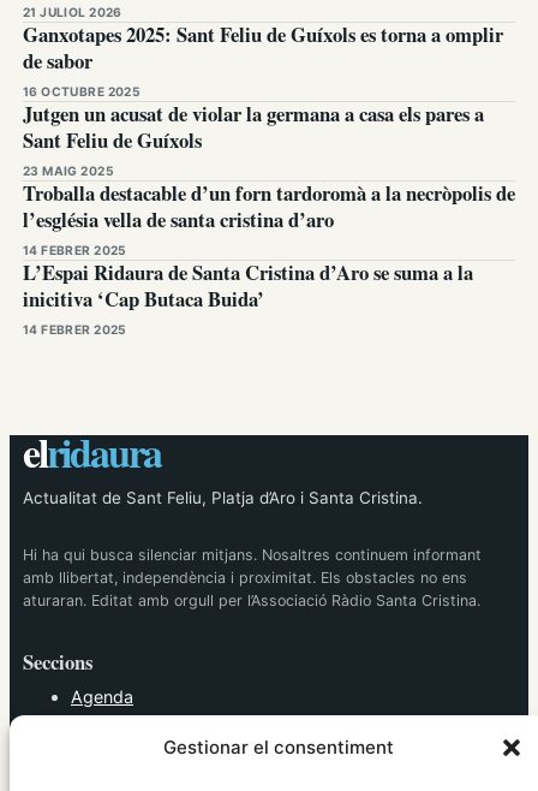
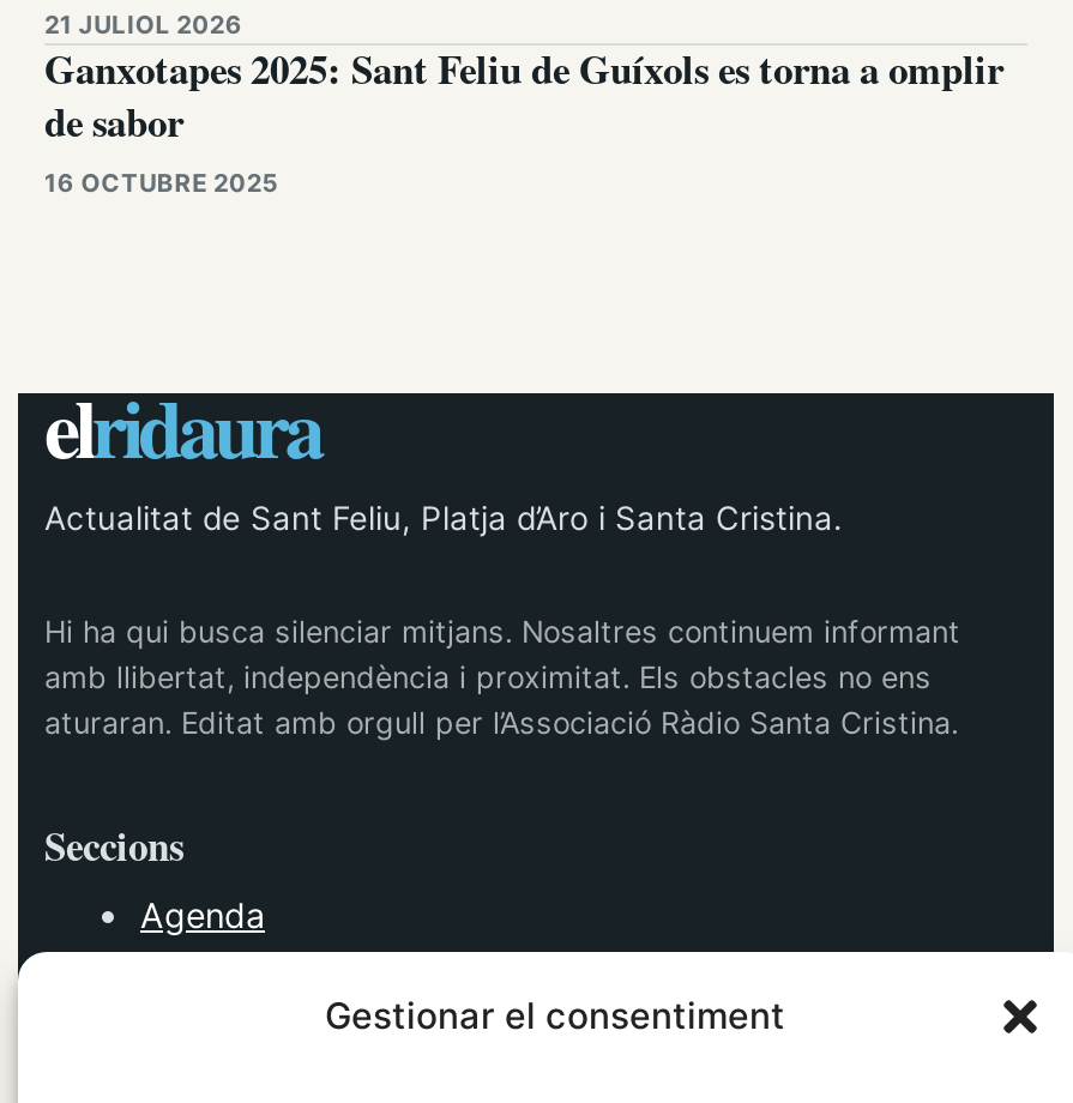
- Jutgen un acusat de violar la germana a casa els pares a
- Sant Feliu de Guíxols
- 23 MAIG 2025
- Troballa destacable d’un forn tardoromà a la necròpolis de
- l’església vella de santa cristina d’aro
- 14 FEBRER 2025
- L’Espai Ridaura de Santa Cristina d’Aro se suma a la
- inicitiva ‘Cap Butaca Buida’
- 14 FEBRER 2025
